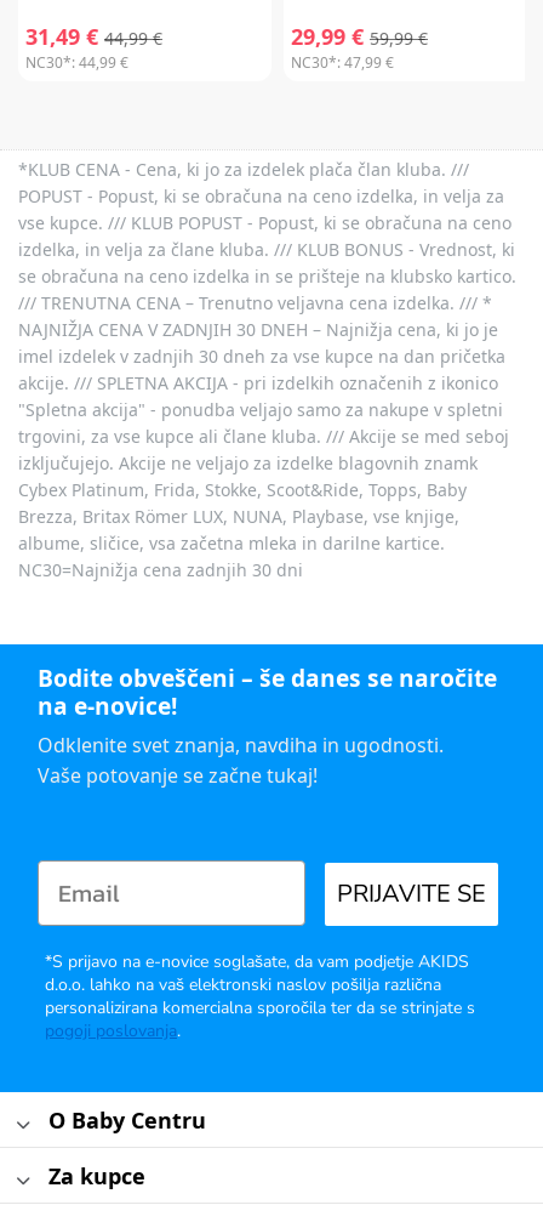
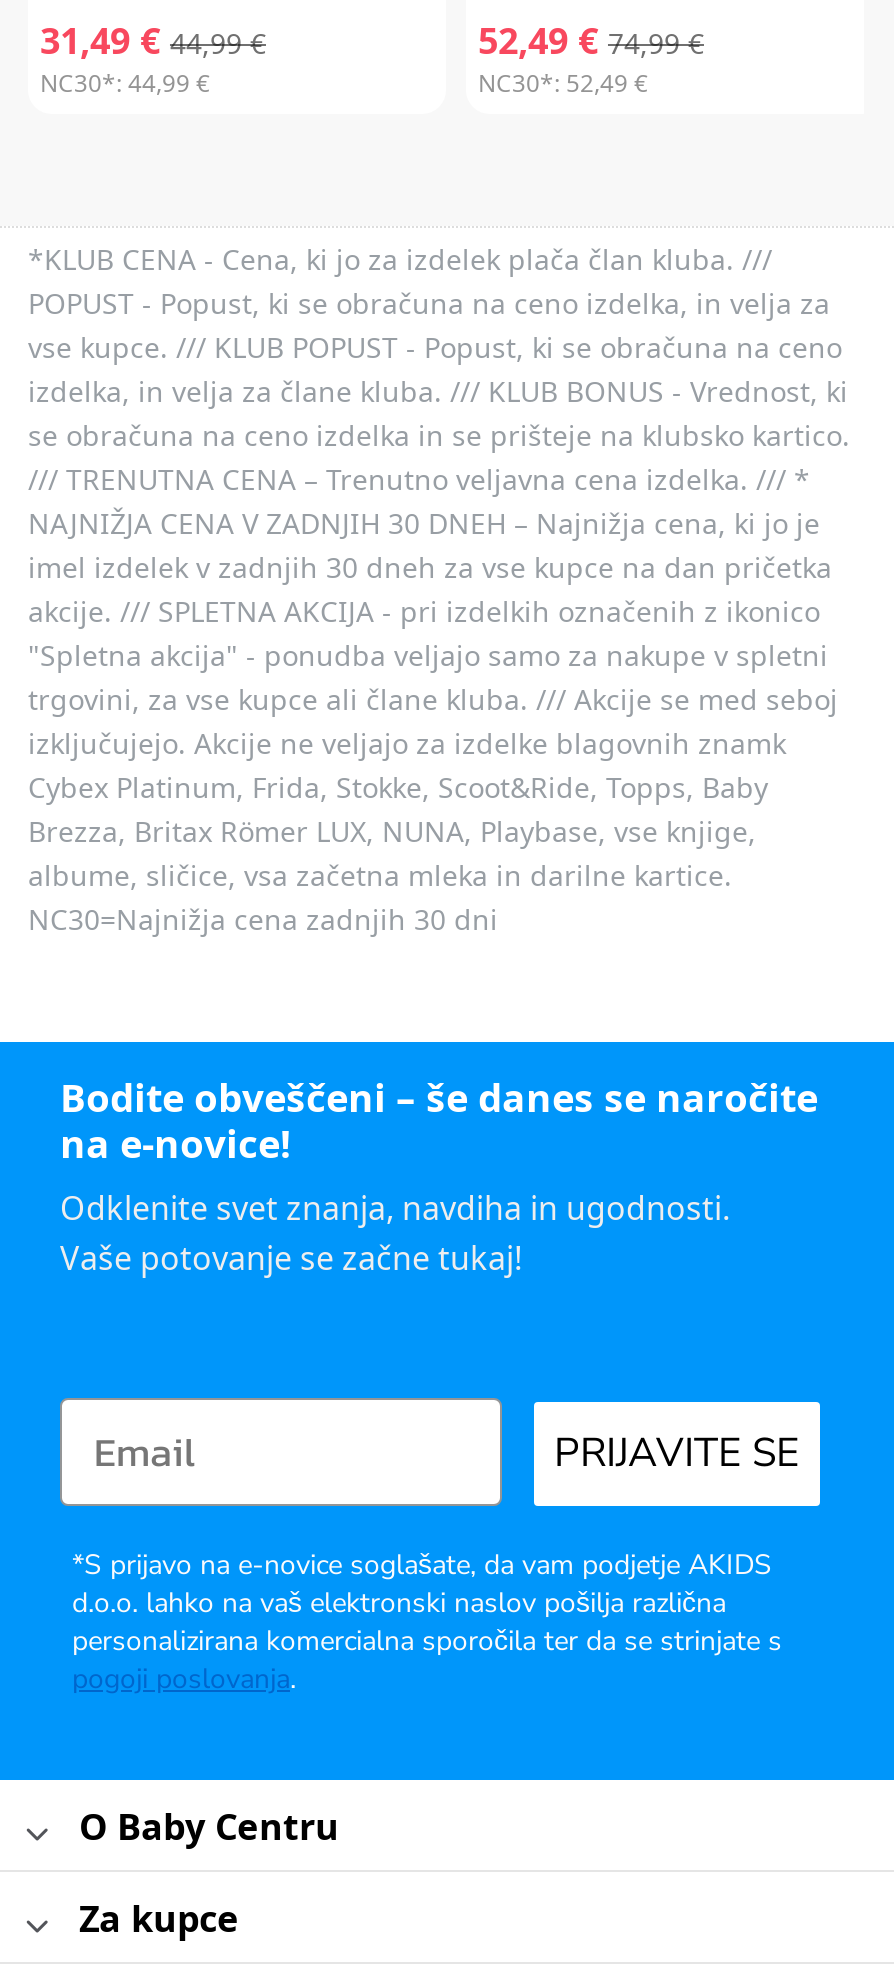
- 29,99 € 59,99 €
+ 52,49 € 74,99 €

- NC30*: 47,99 €
+ NC30*: 52,49 €
